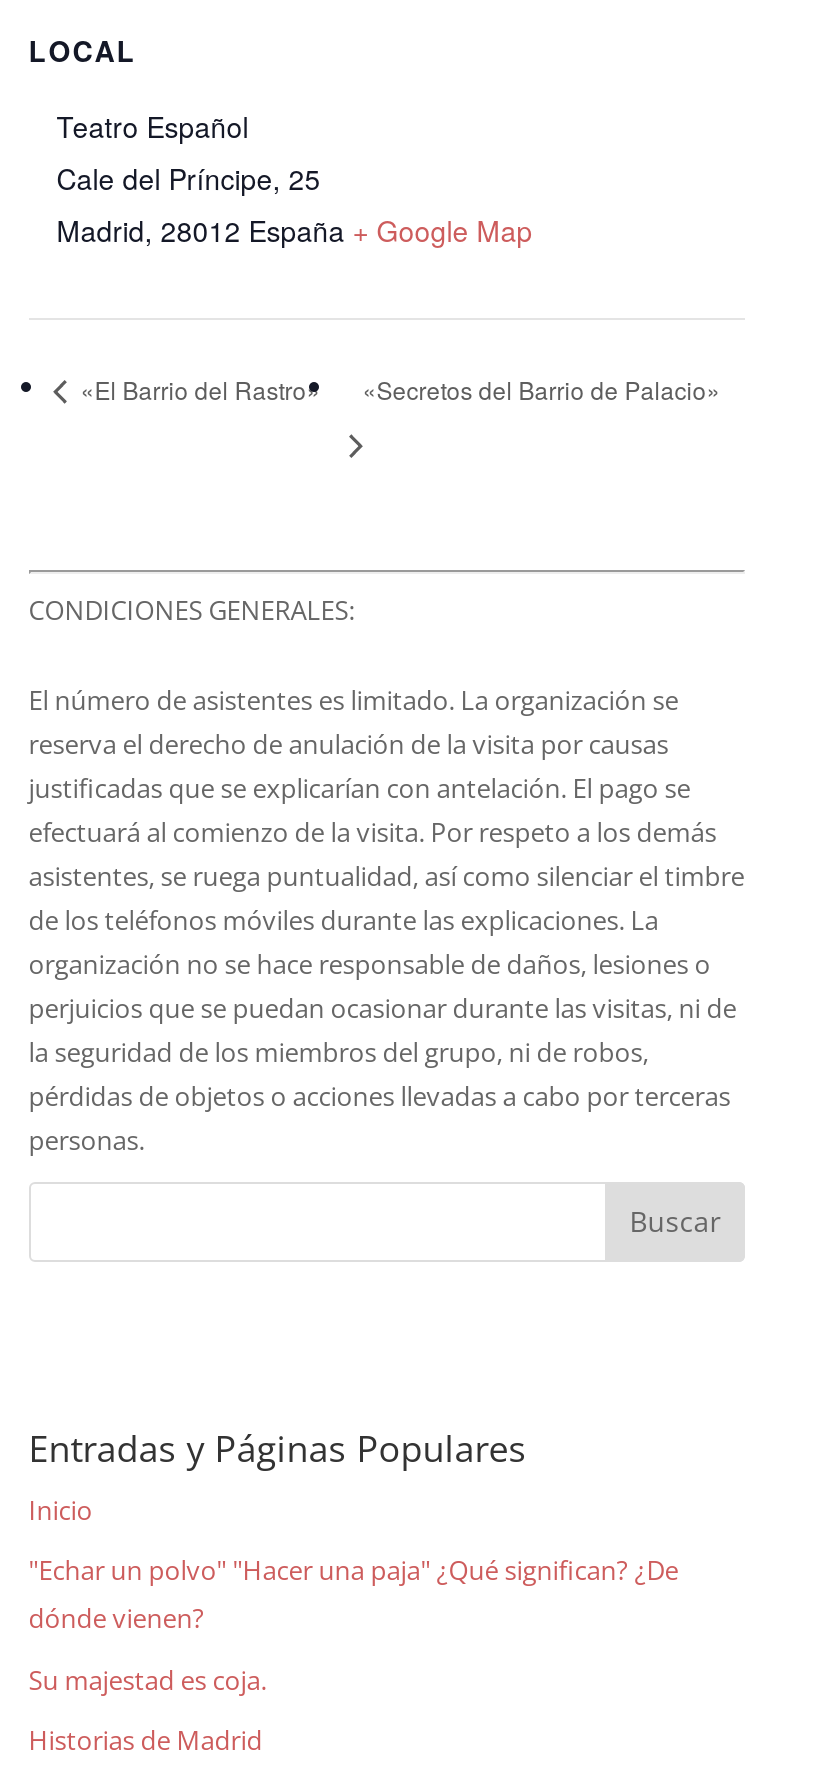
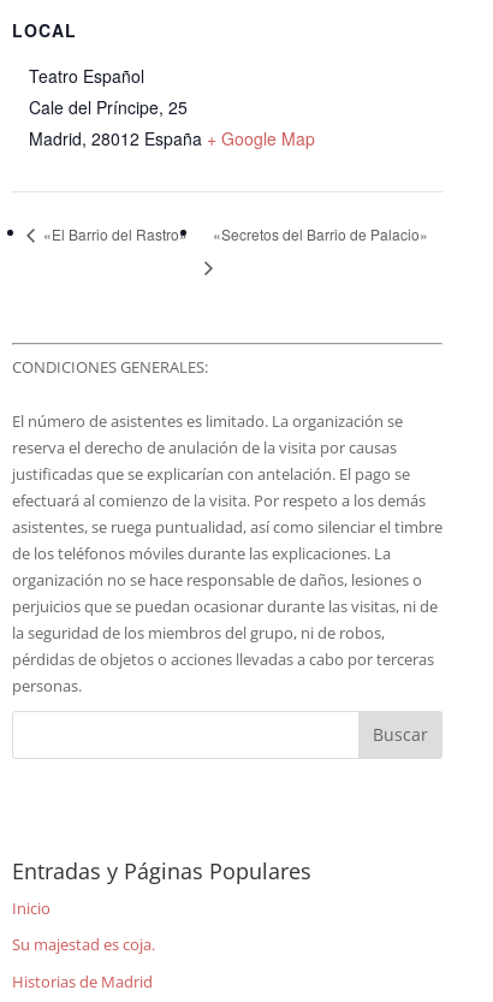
- "Echar un polvo" "Hacer una paja" ¿Qué significan? ¿De
- dónde vienen?
